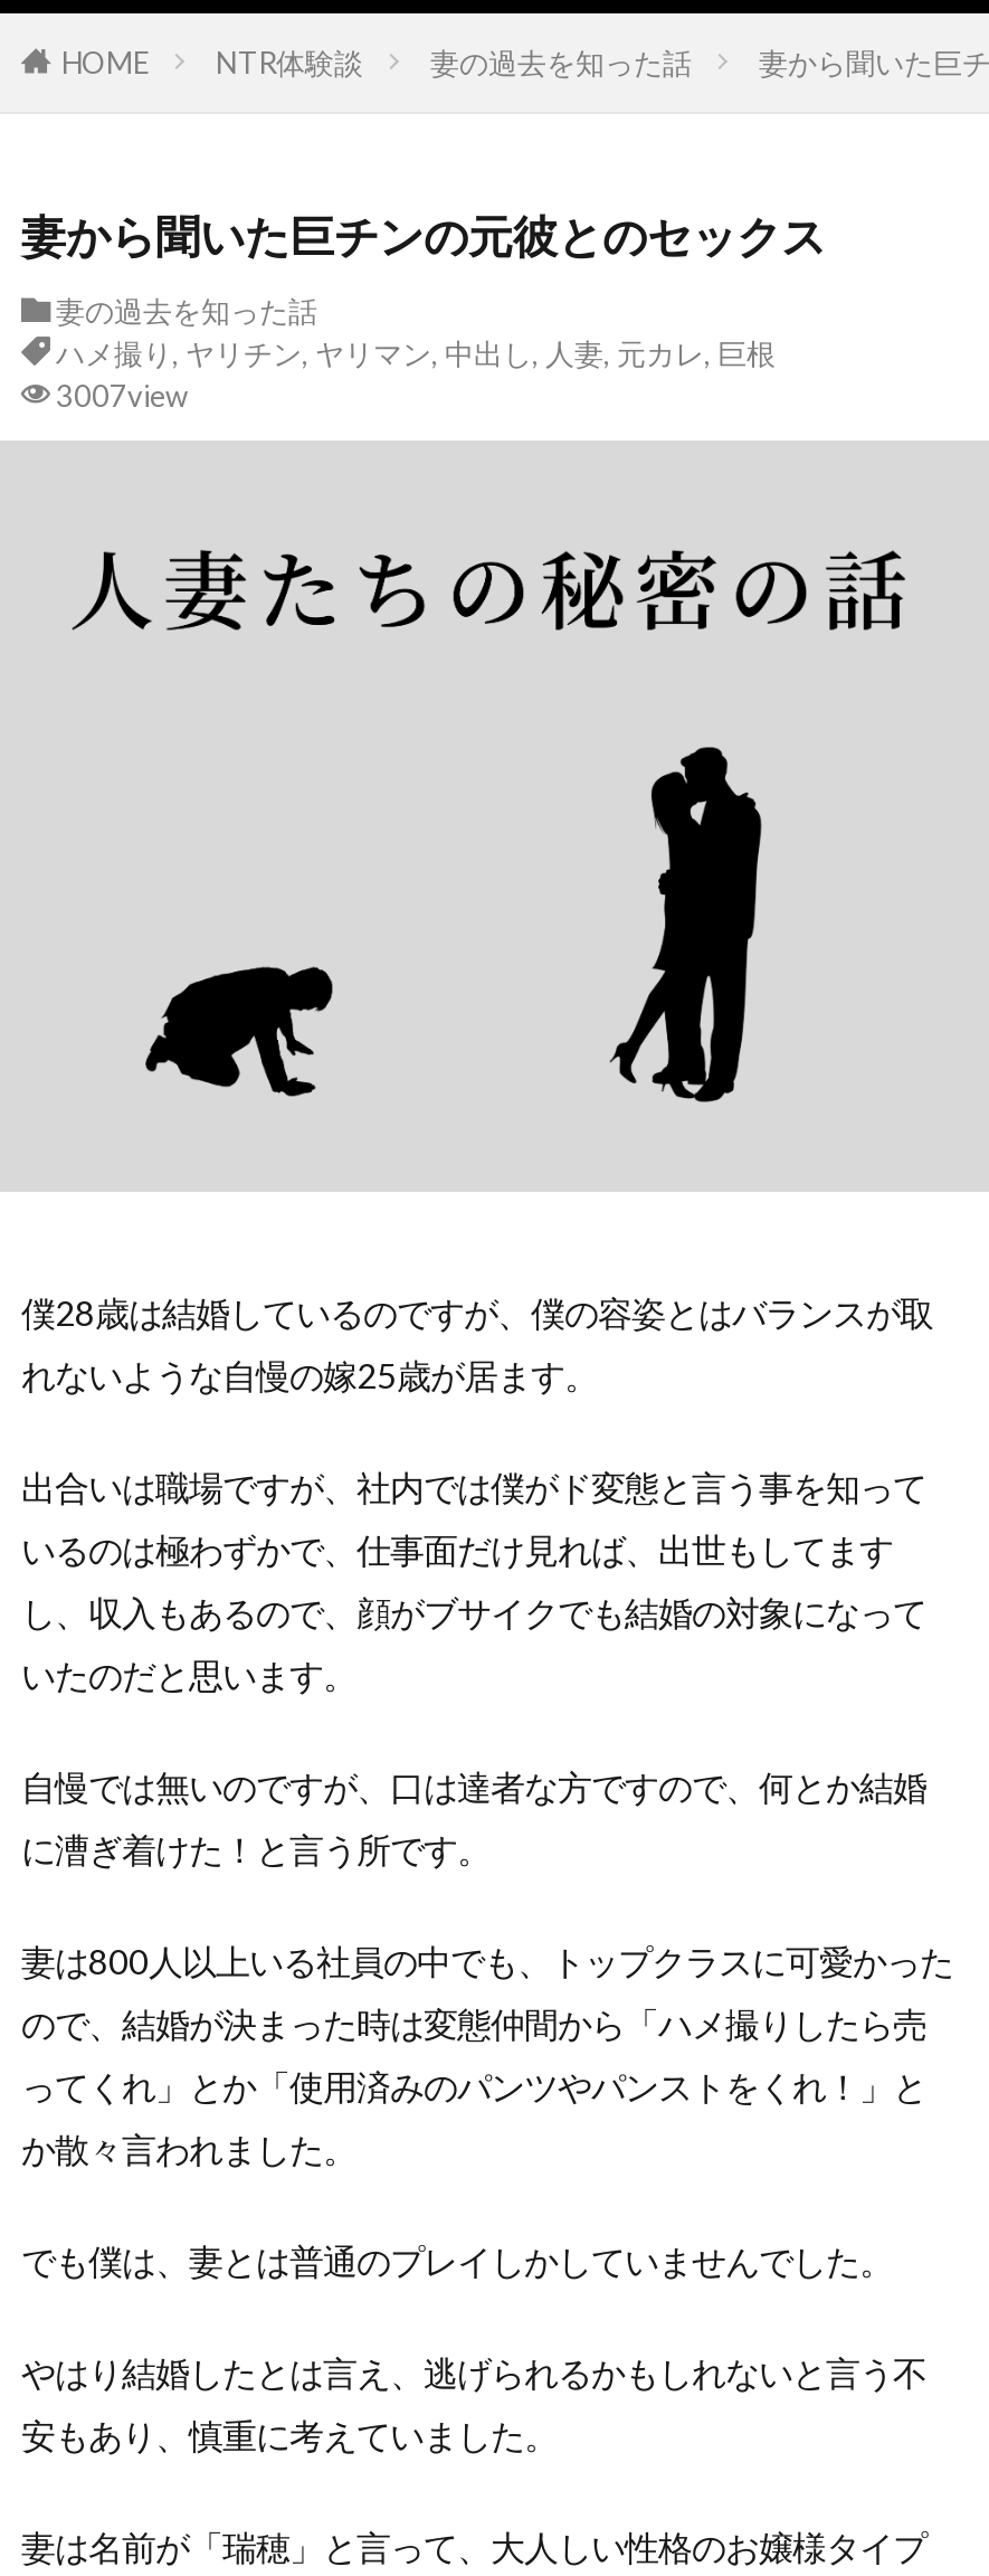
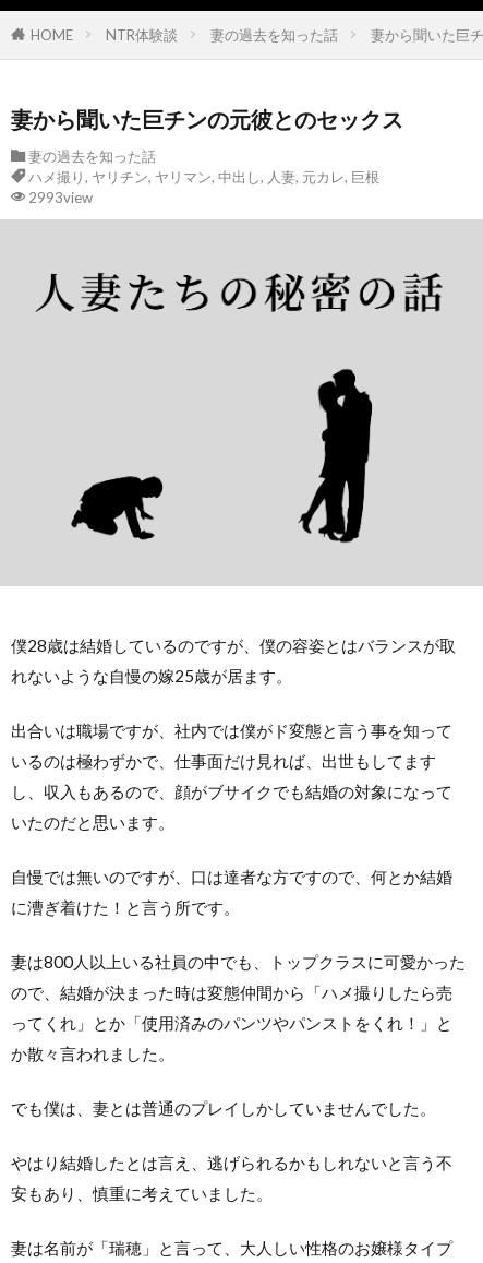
- 3007view
+ 2993view
